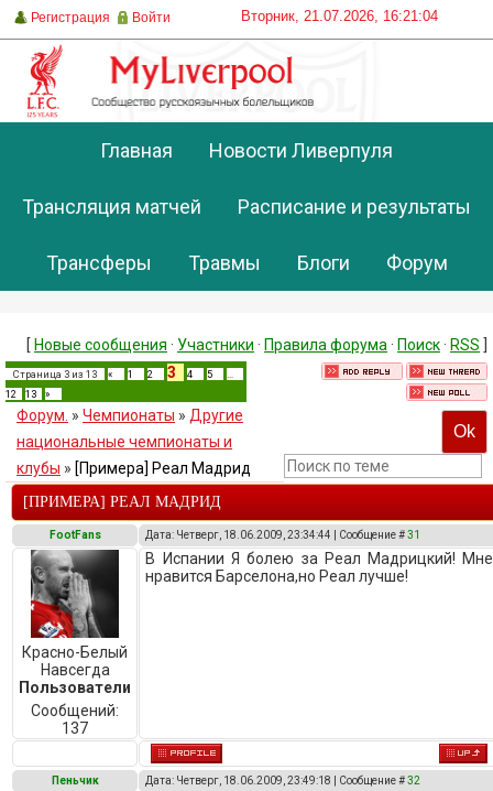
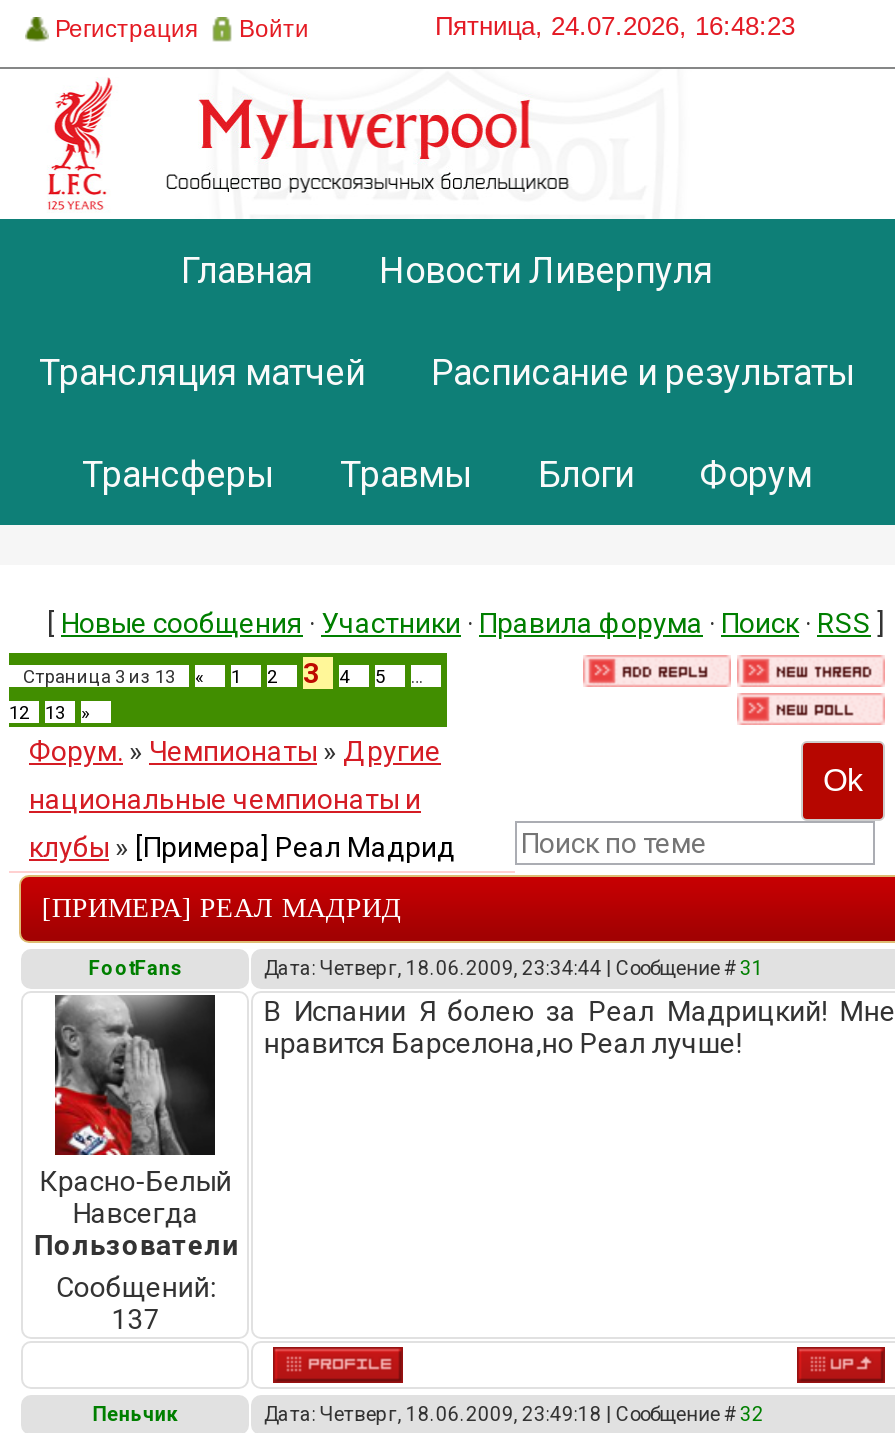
- Вторник, 21.07.2026, 16:21:04
+ Пятница, 24.07.2026, 16:48:23
